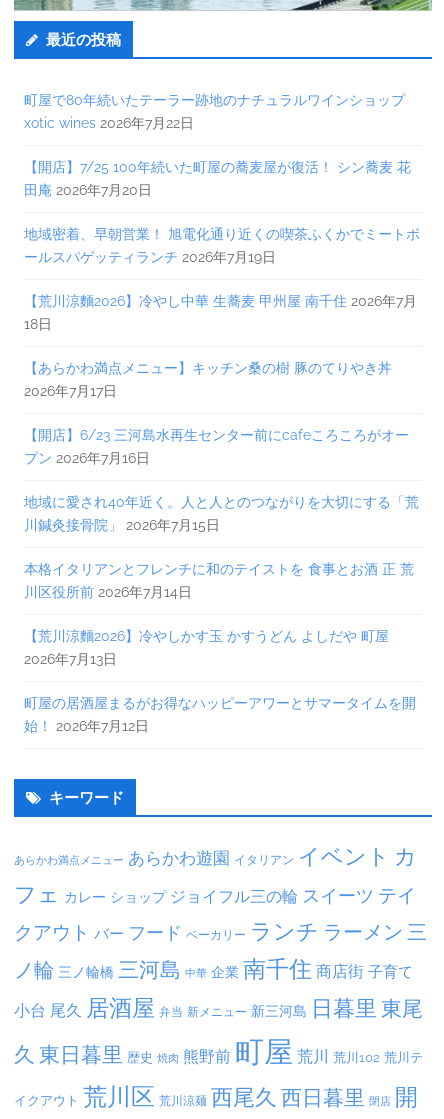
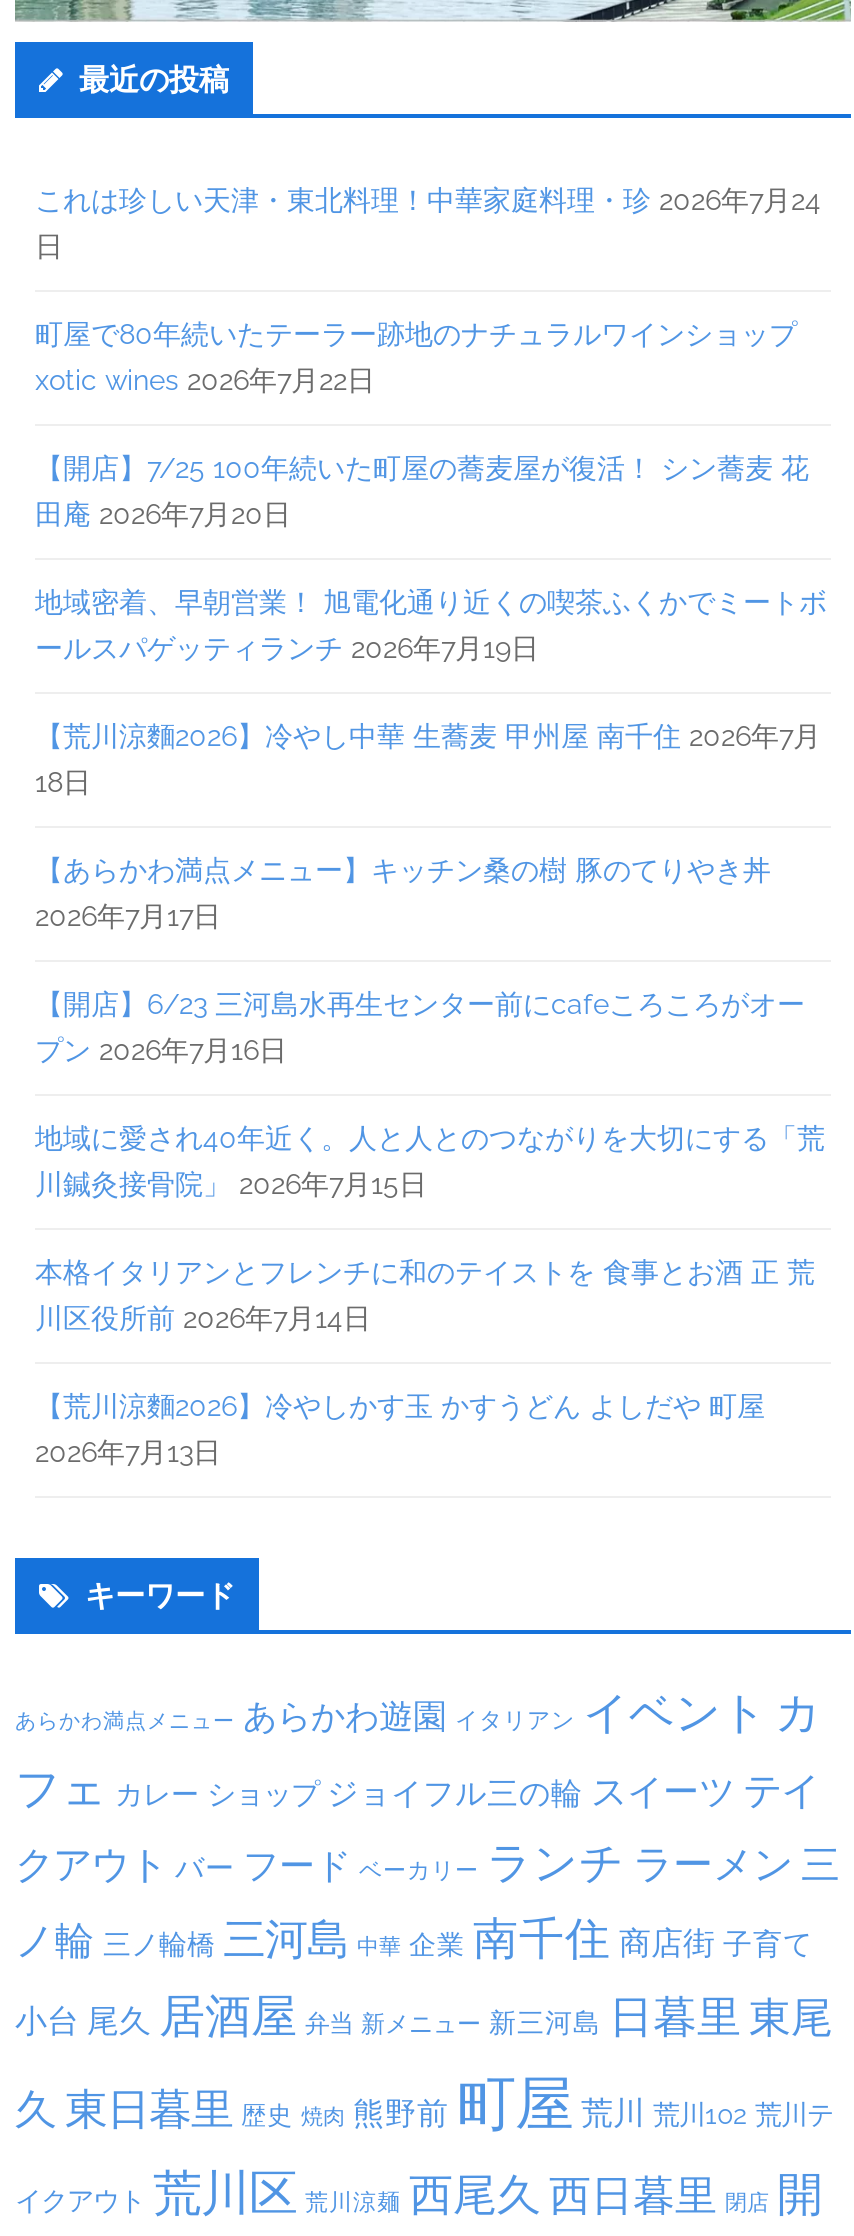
+ これは珍しい天津・東北料理！中華家庭料理・珍 2026年7月24
+ 日

moved down: xotic wines 2026年7月22日 | 田庵 2026年7月20日 | 地域密着、早朝営業！ 旭電化通り近くの喫茶ふくかでミートボ | ... | 【荒川涼麵2026】冷やしかす玉 かすうどん よしだや 町屋 | 2026年7月13日

- 町屋の居酒屋まるがお得なハッピーアワーとサマータイムを開
- 始！ 2026年7月12日
